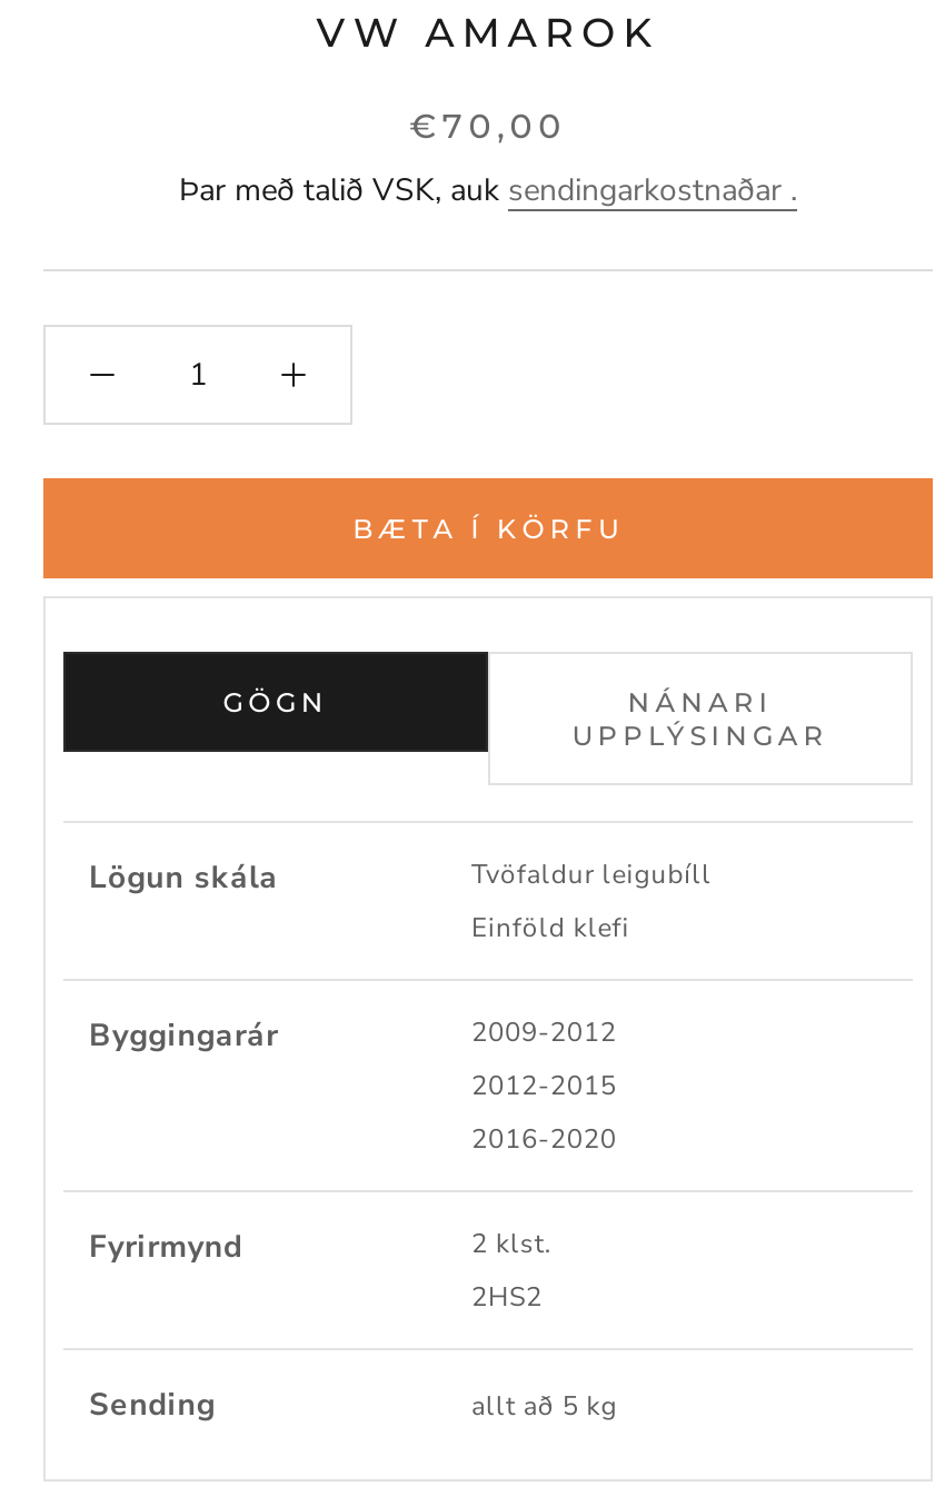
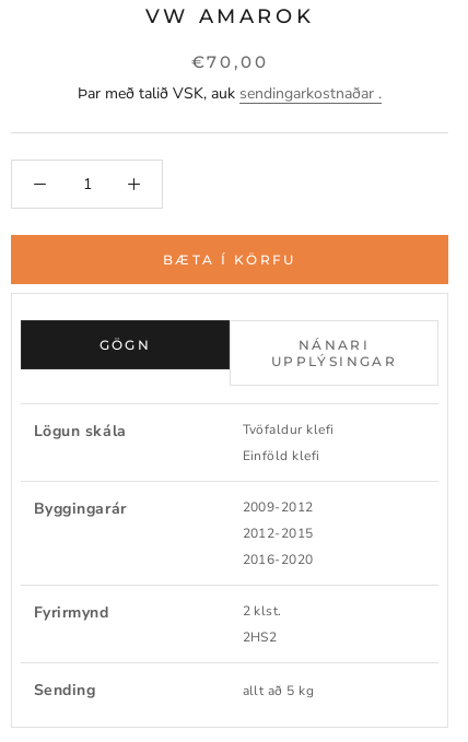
- Tvöfaldur leigubíll
+ Tvöfaldur klefi
